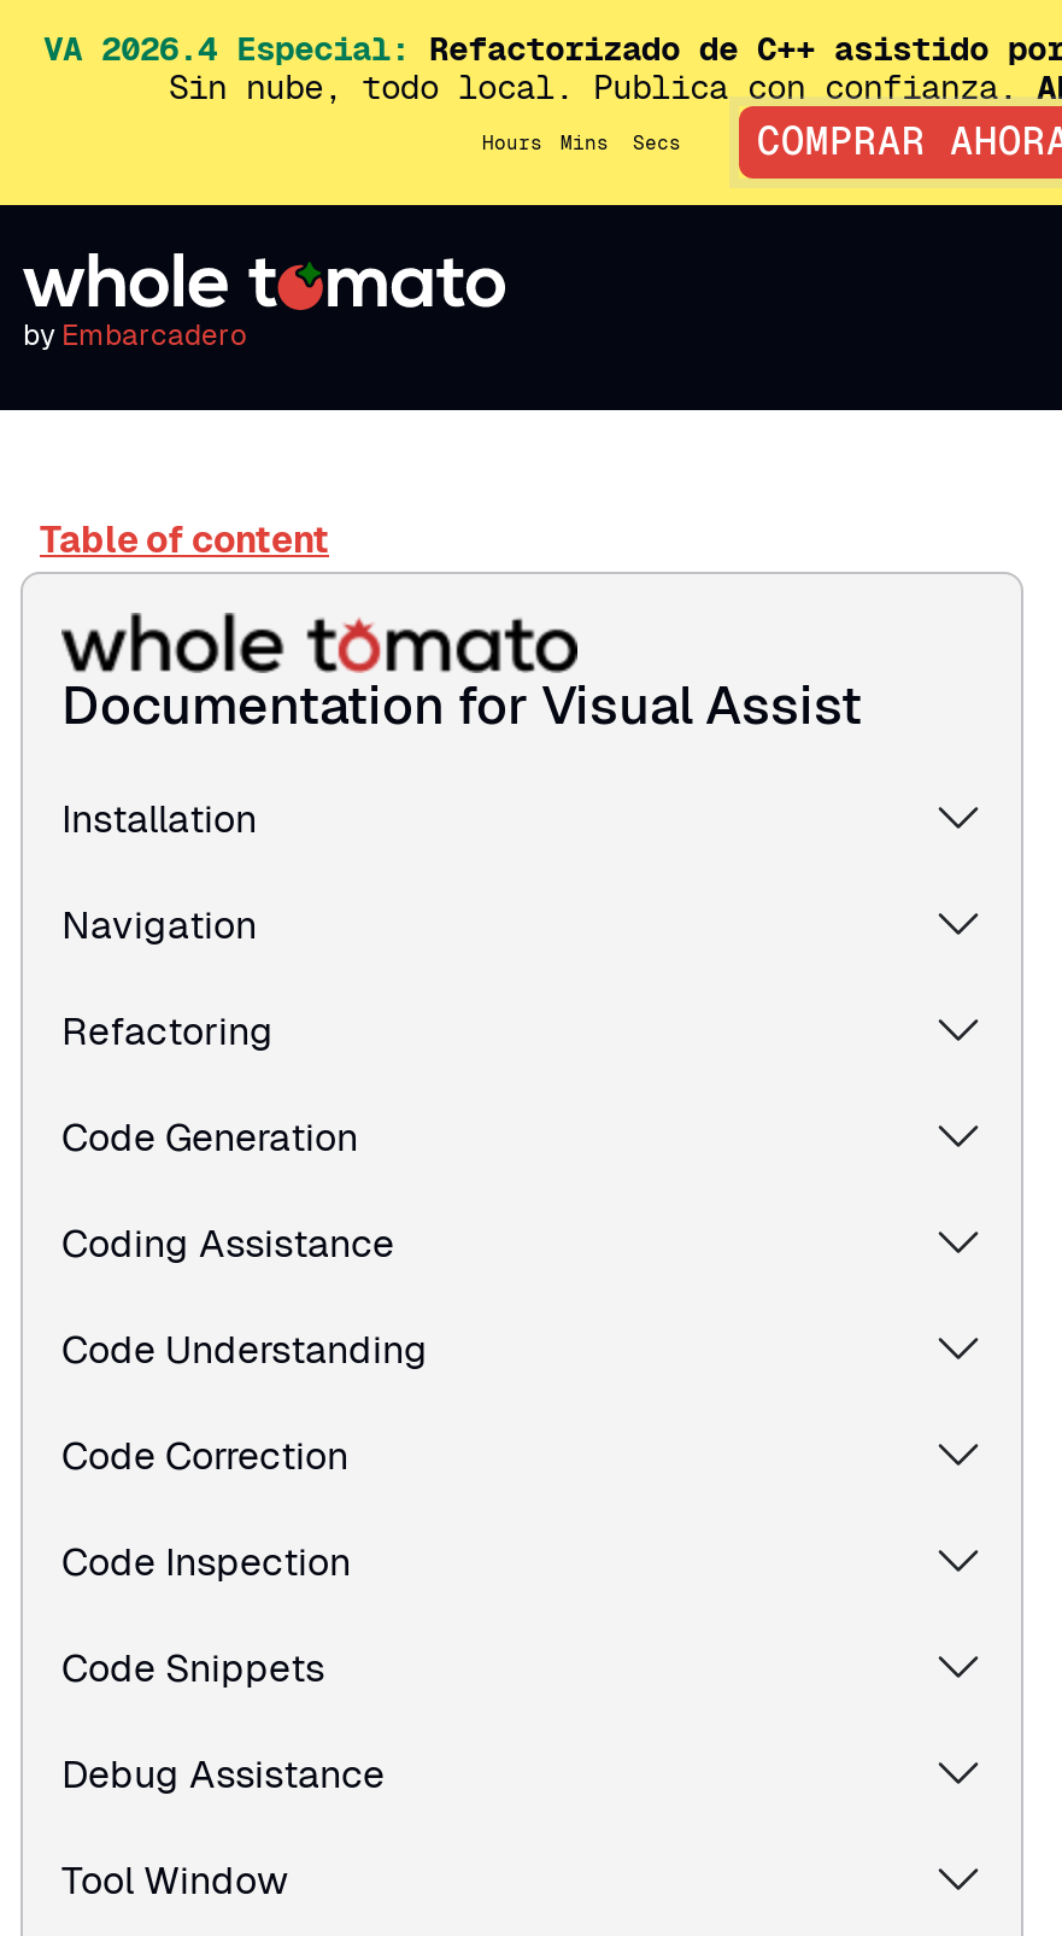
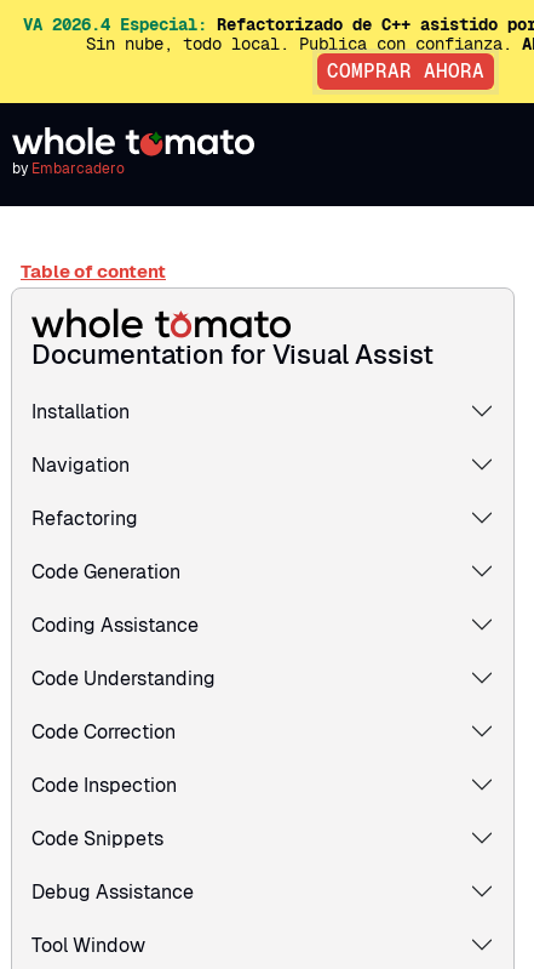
- Hours
- Mins
- Secs
